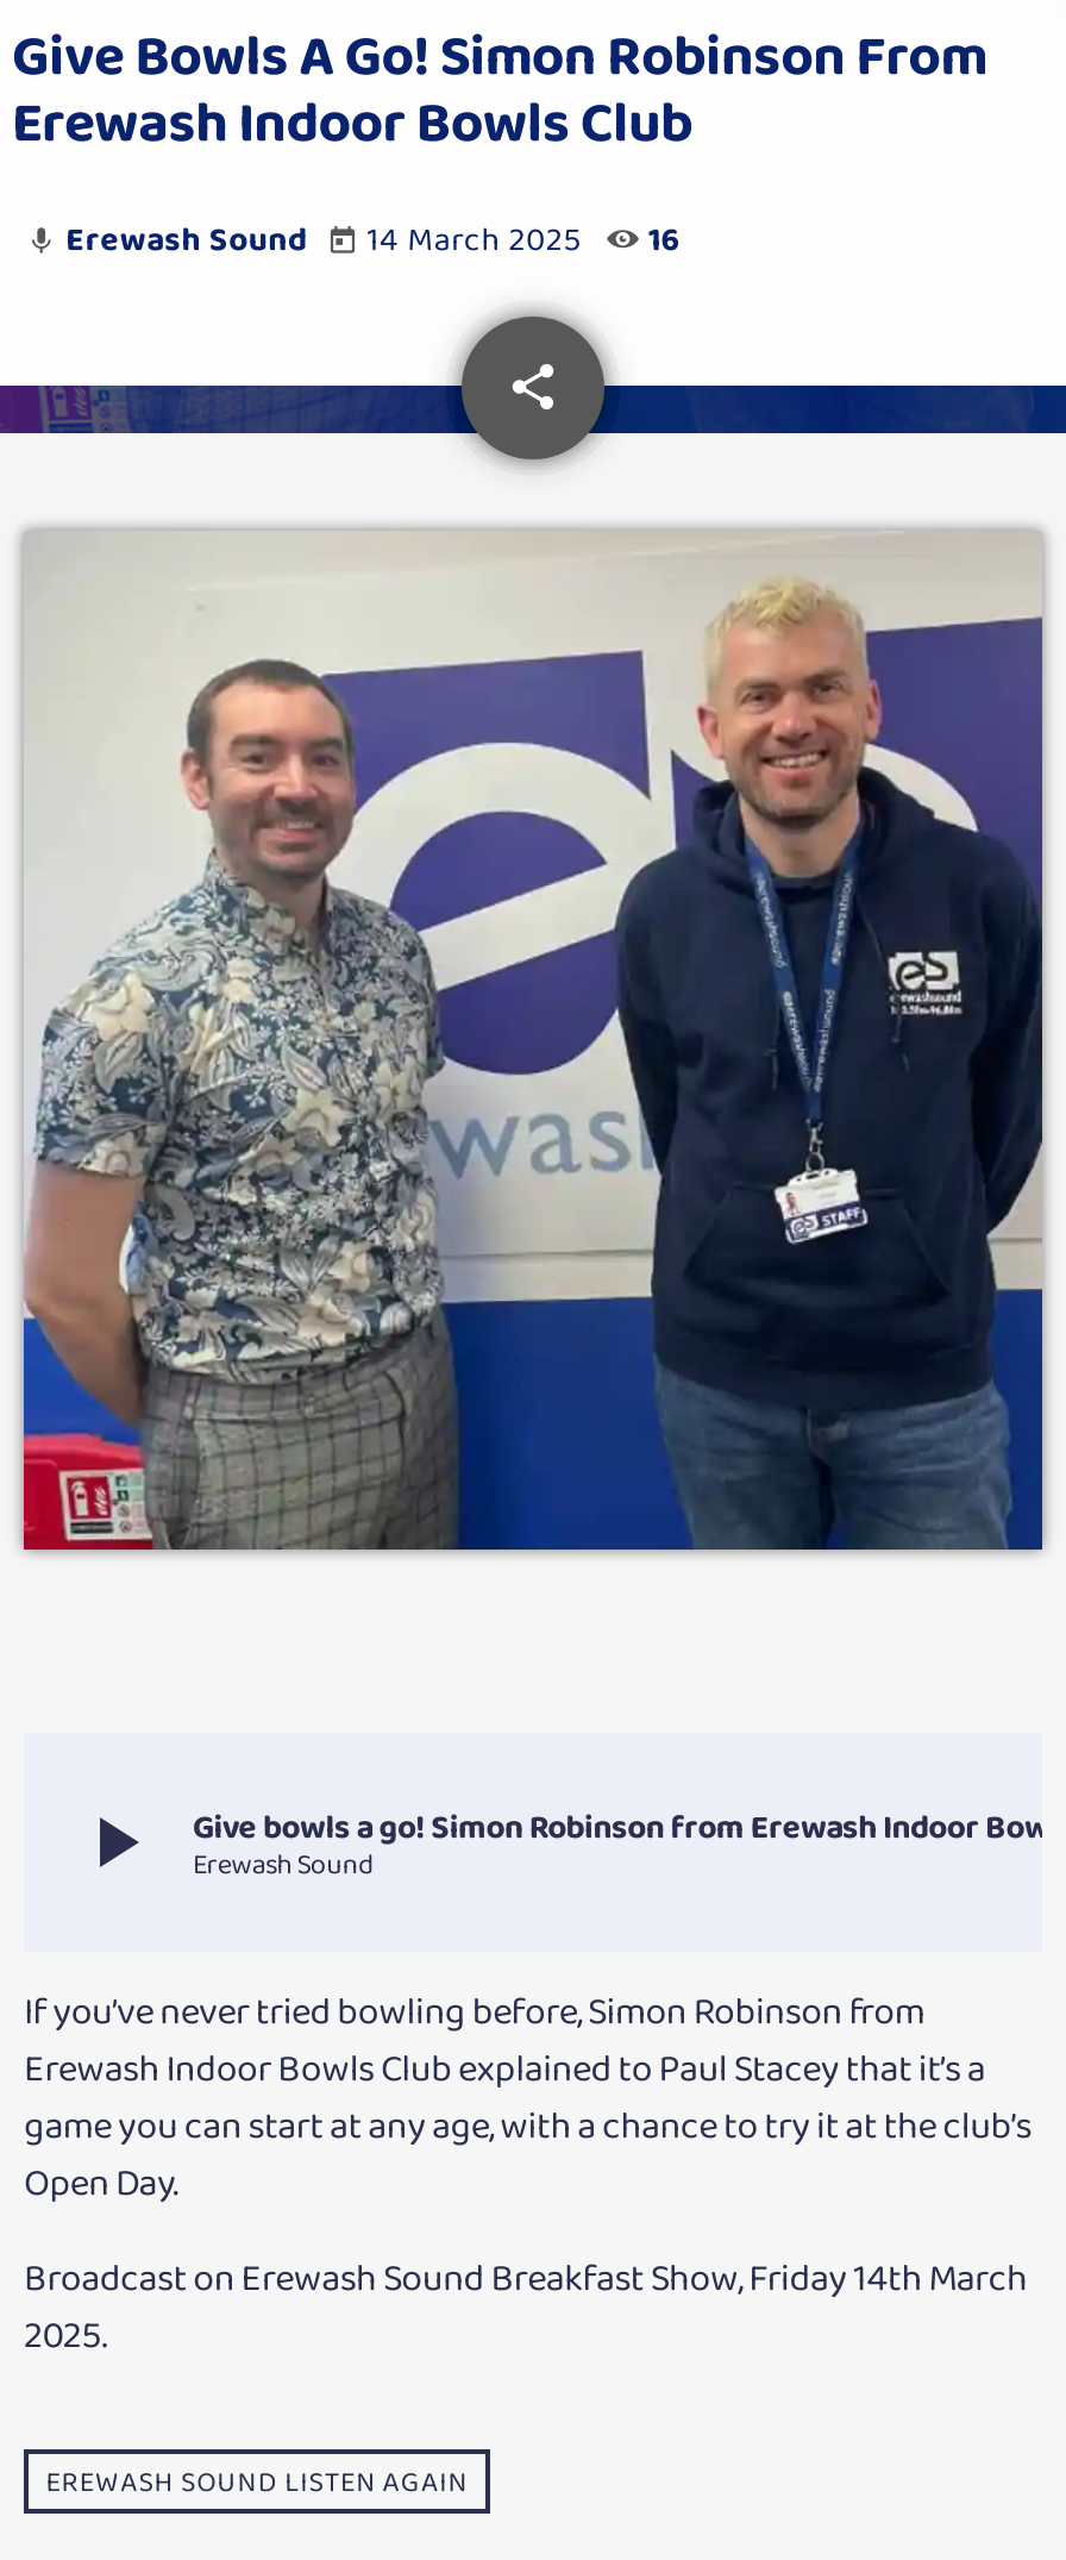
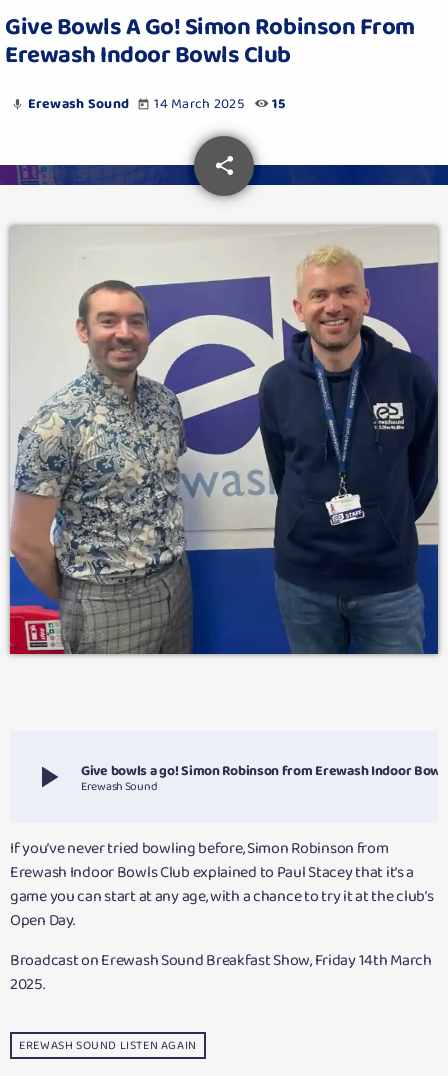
- 16
+ 15
